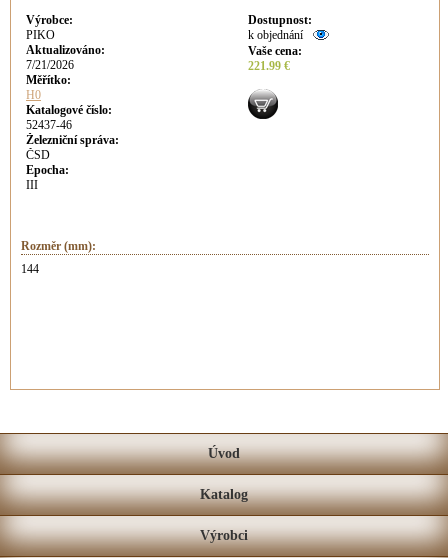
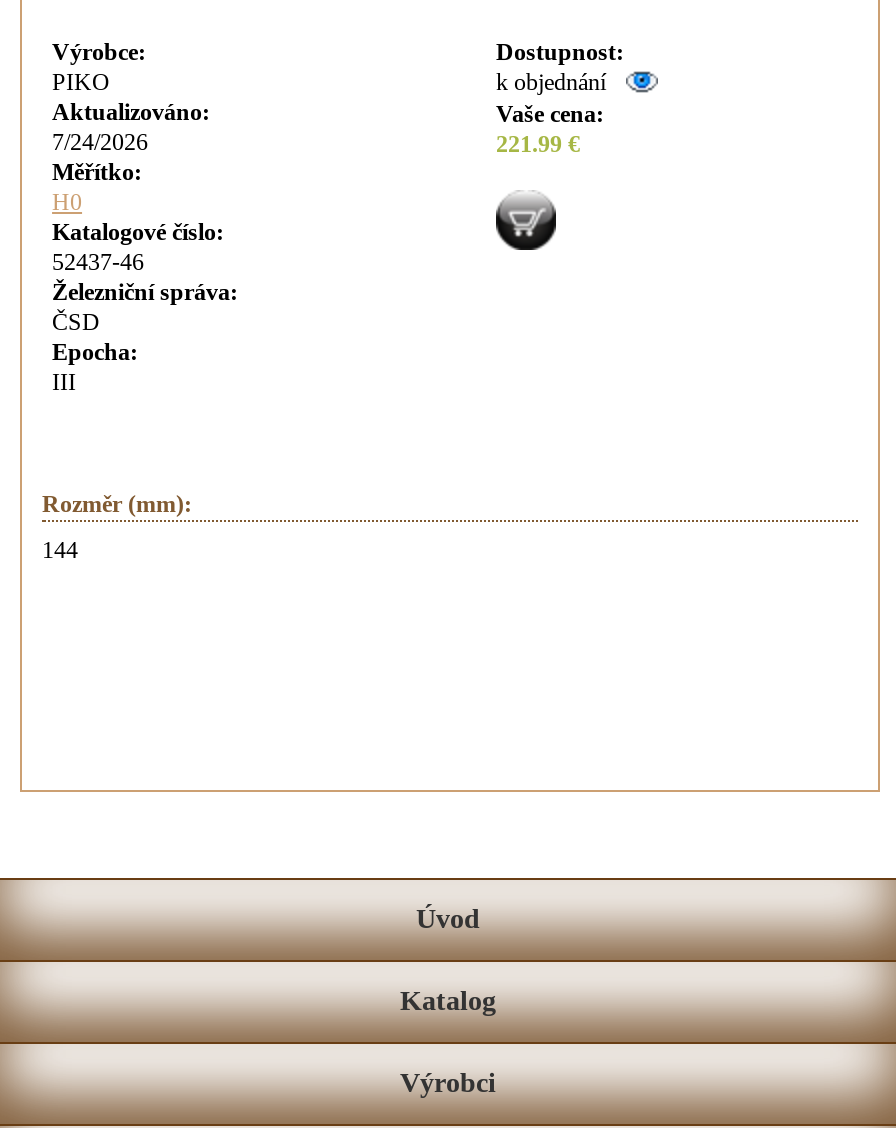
- 7/21/2026
+ 7/24/2026
